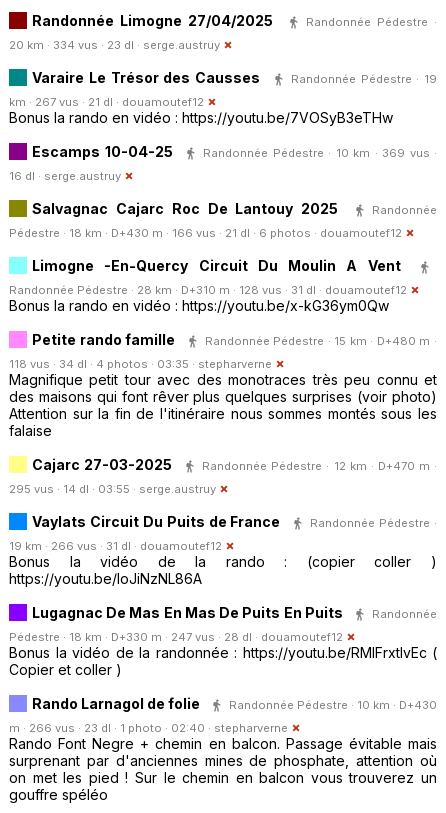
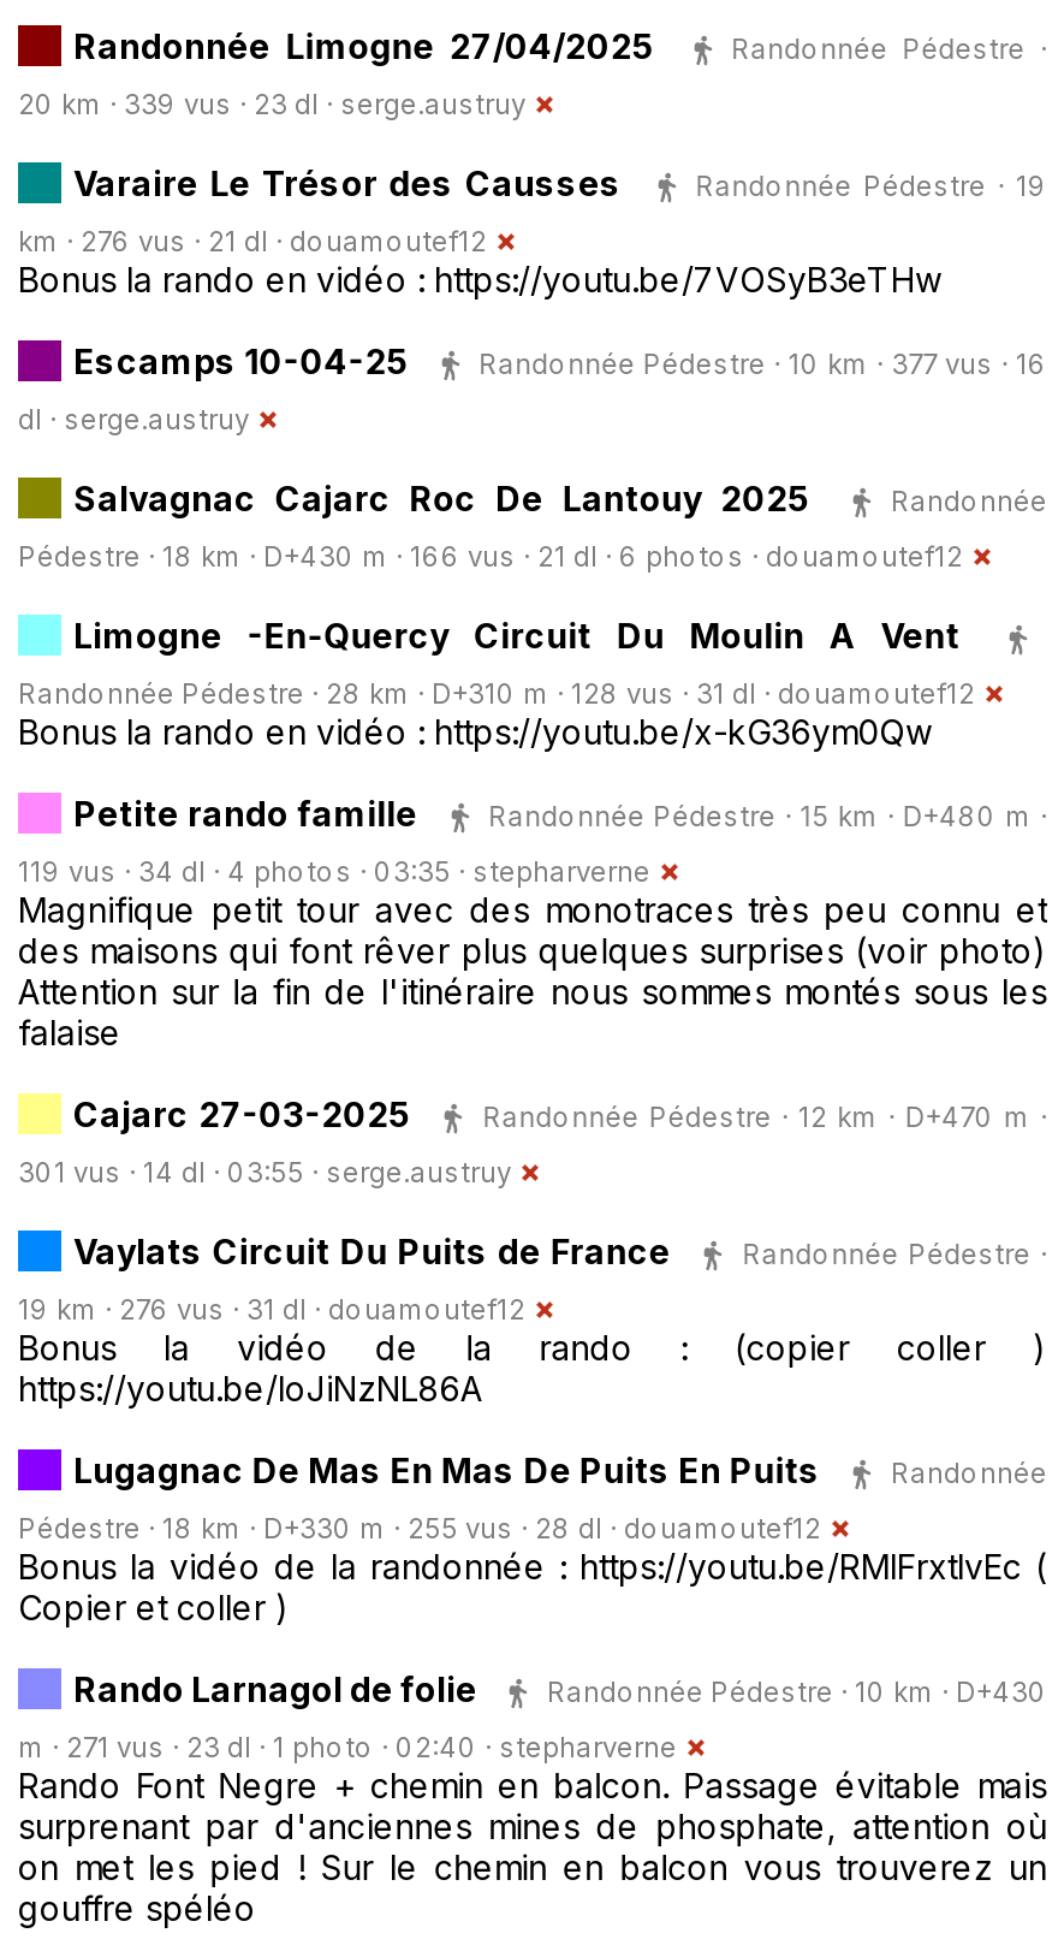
- 20 km · 334 vus · 23 dl · serge.austruy
+ 20 km · 339 vus · 23 dl · serge.austruy

- km · 267 vus · 21 dl · douamoutef12
+ km · 276 vus · 21 dl · douamoutef12

- Randonnée Pédestre · 10 km · 369 vus ·
+ Randonnée Pédestre · 10 km · 377 vus · 16

- 16 dl · serge.austruy
+ dl · serge.austruy

- 118 vus · 34 dl · 4 photos · 03:35 · stepharverne
+ 119 vus · 34 dl · 4 photos · 03:35 · stepharverne

- 295 vus · 14 dl · 03:55 · serge.austruy
+ 301 vus · 14 dl · 03:55 · serge.austruy

- 19 km · 266 vus · 31 dl · douamoutef12
+ 19 km · 276 vus · 31 dl · douamoutef12

- Pédestre · 18 km · D+330 m · 247 vus · 28 dl · douamoutef12
+ Pédestre · 18 km · D+330 m · 255 vus · 28 dl · douamoutef12

- m · 266 vus · 23 dl · 1 photo · 02:40 · stepharverne
+ m · 271 vus · 23 dl · 1 photo · 02:40 · stepharverne
